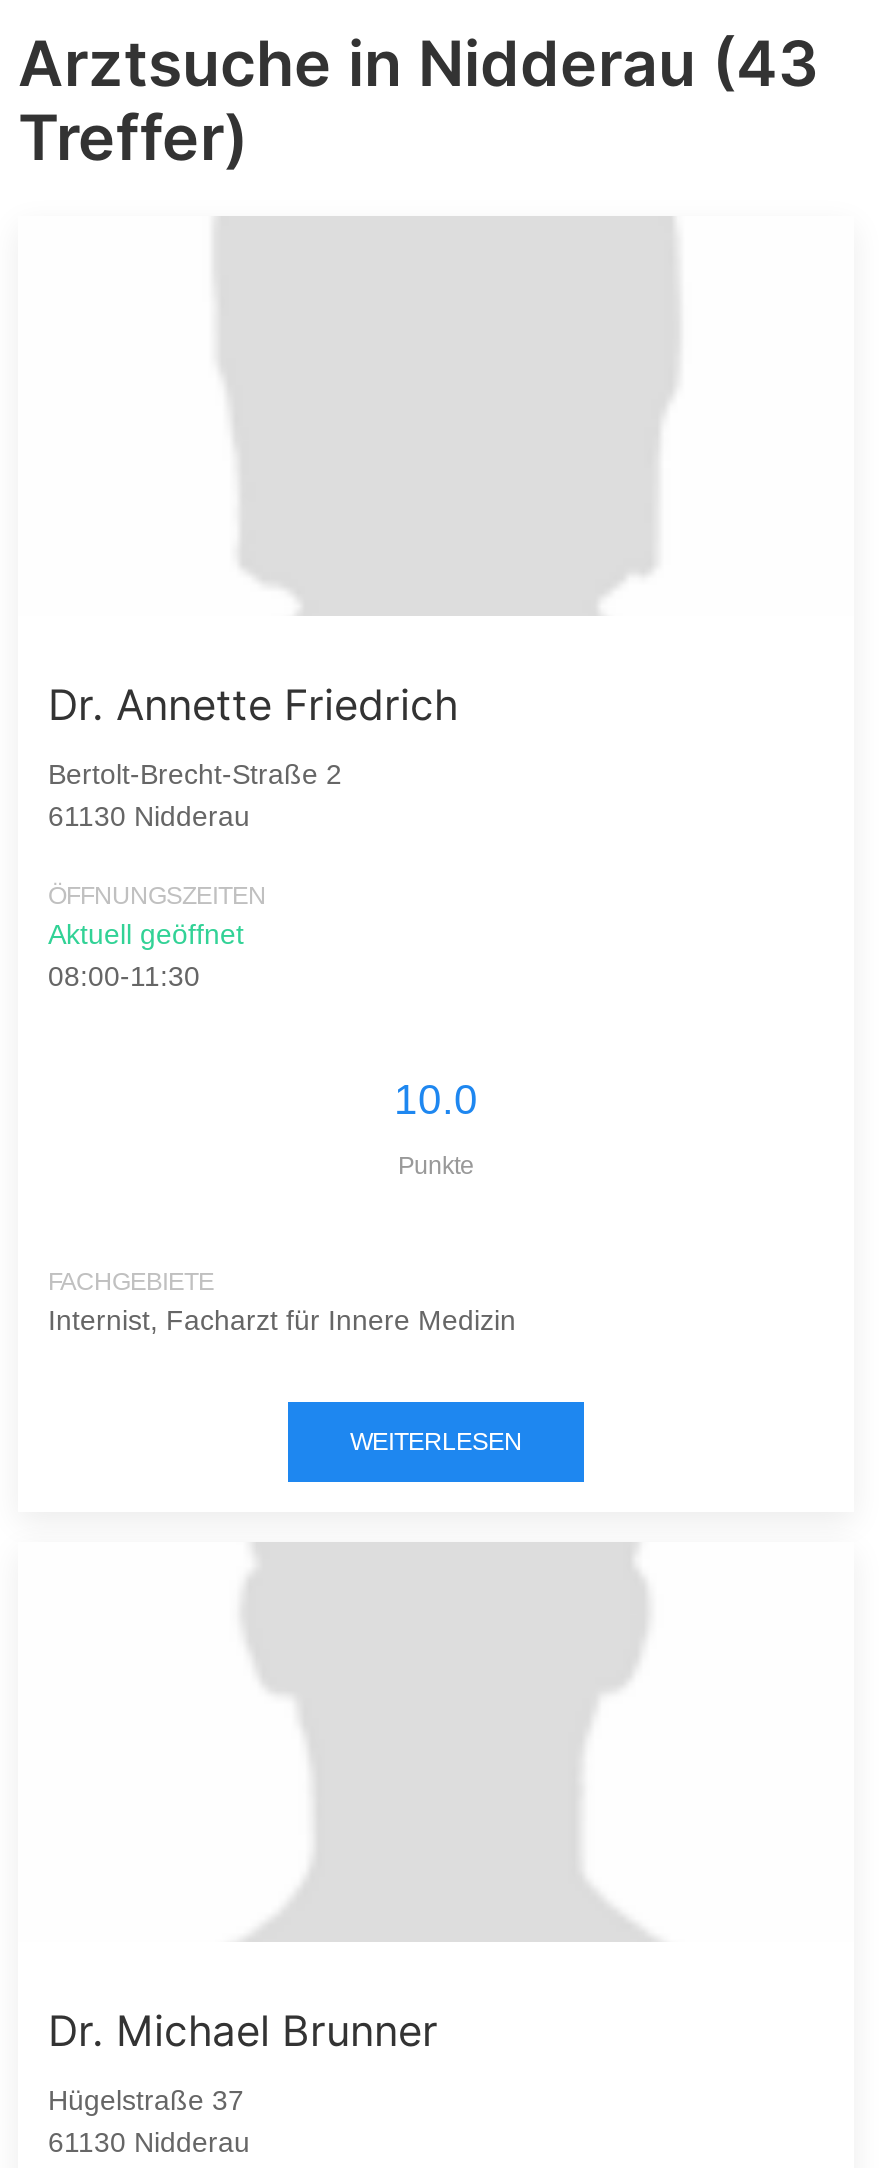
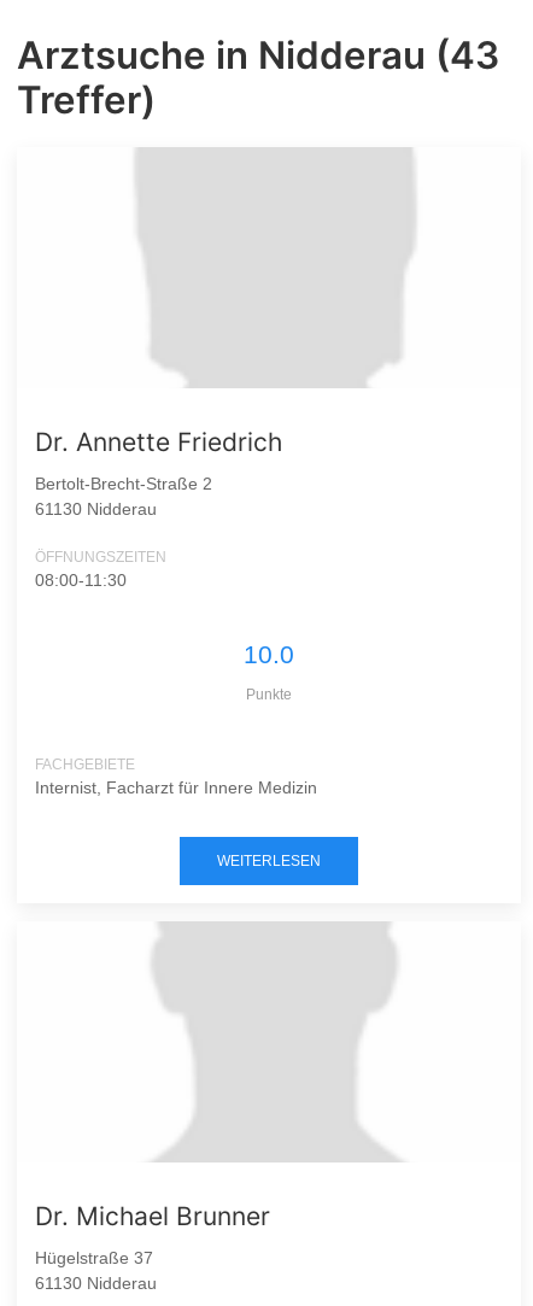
- Aktuell geöffnet
